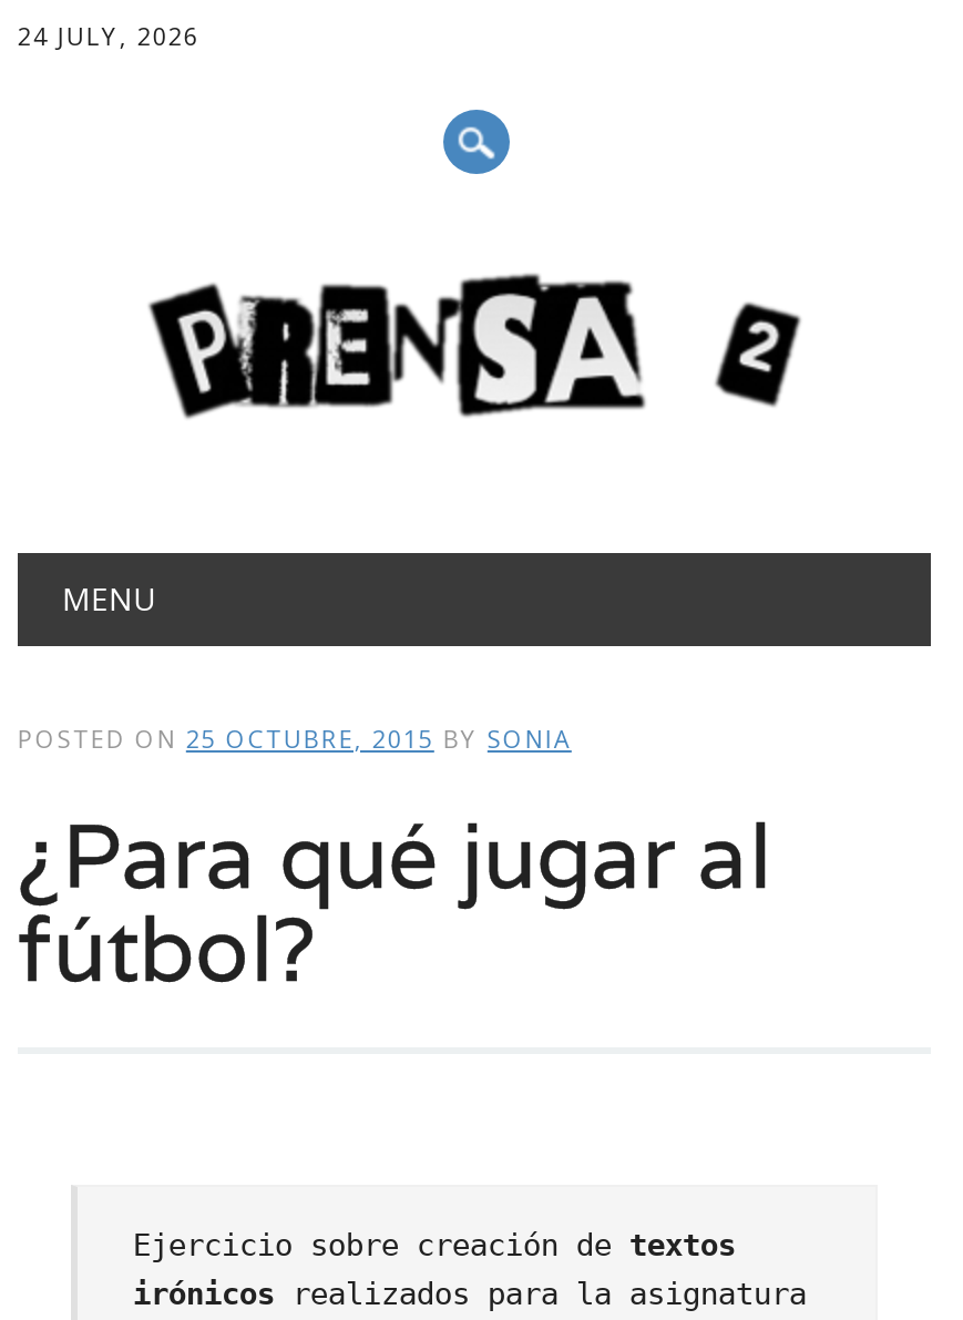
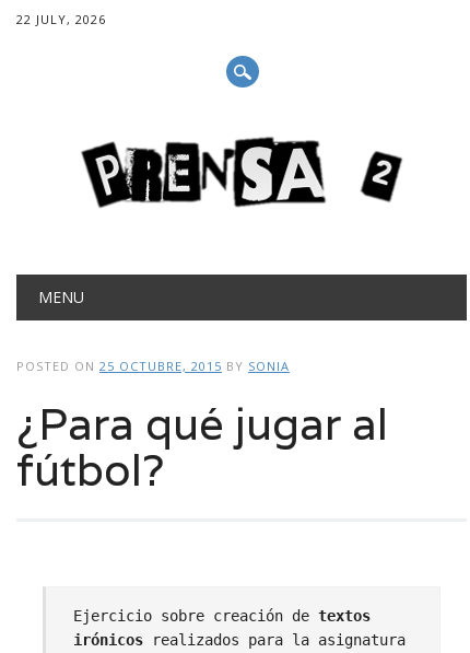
- 24 JULY, 2026
+ 22 JULY, 2026
